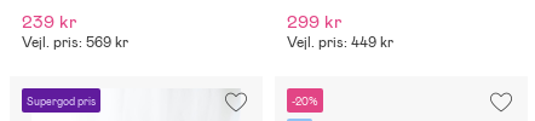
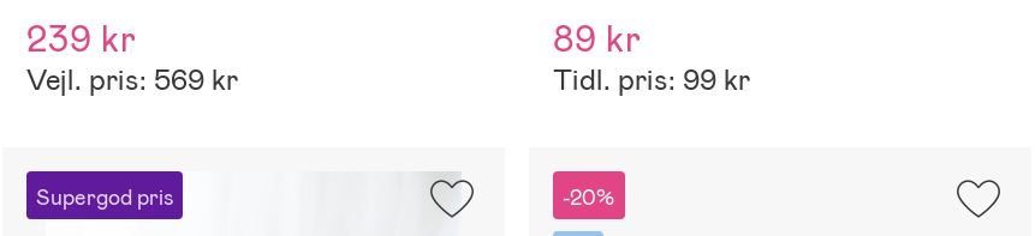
- 299 kr
- Vejl. pris: 449 kr
+ 89 kr
+ Tidl. pris: 99 kr
